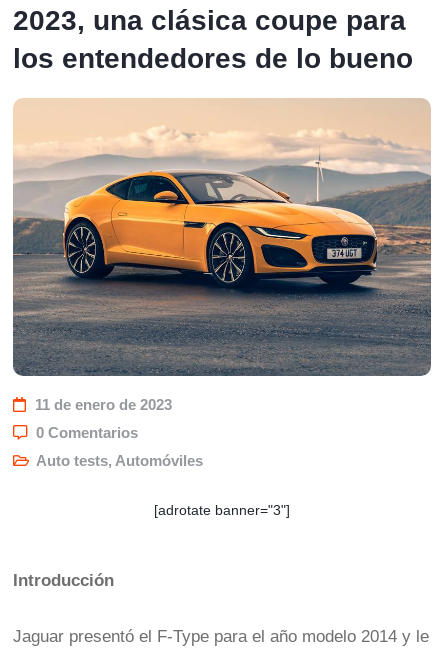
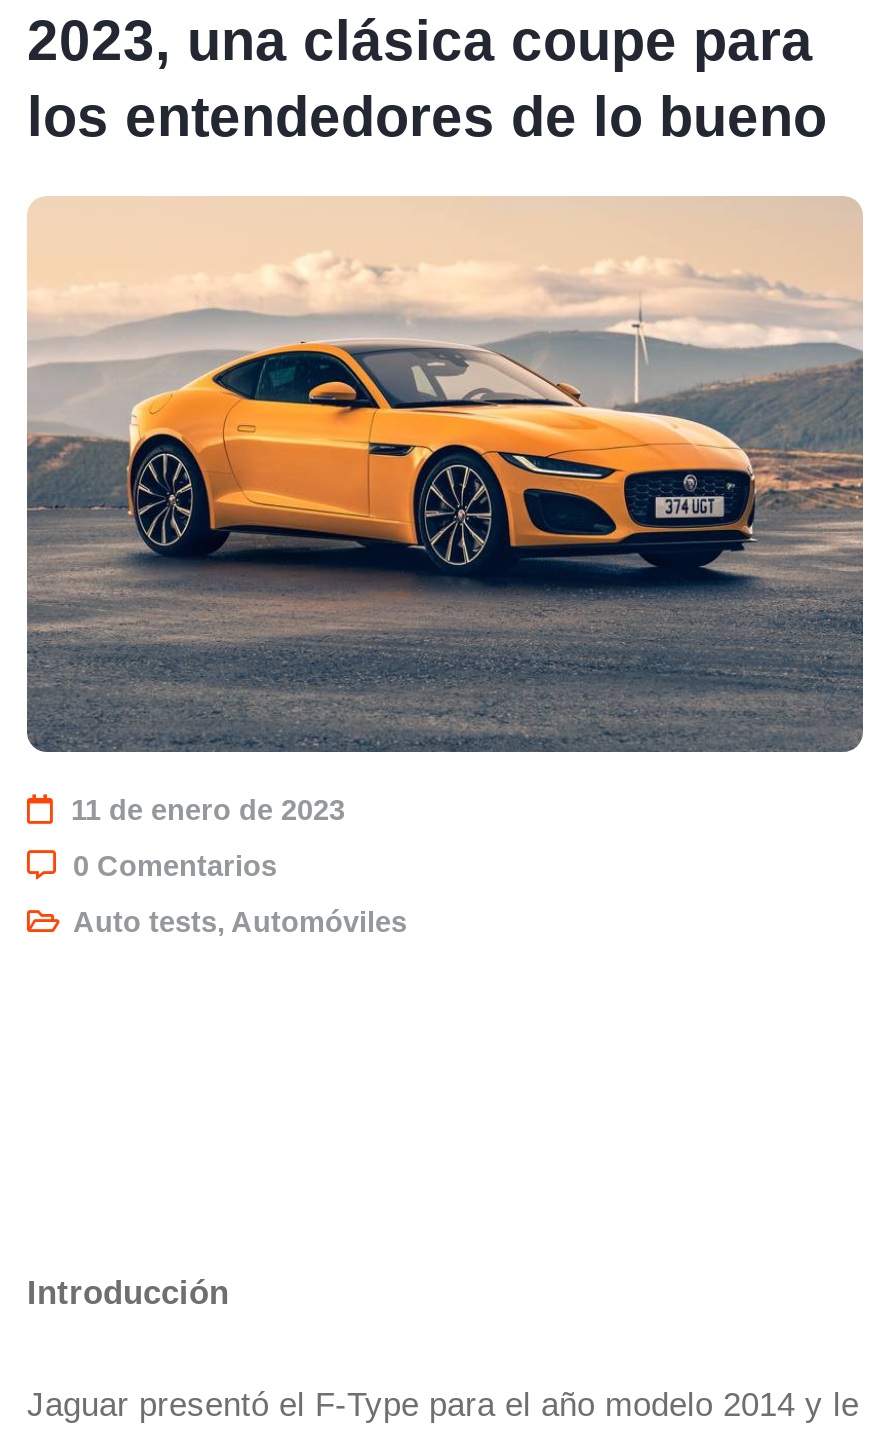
- [adrotate banner="3"]
